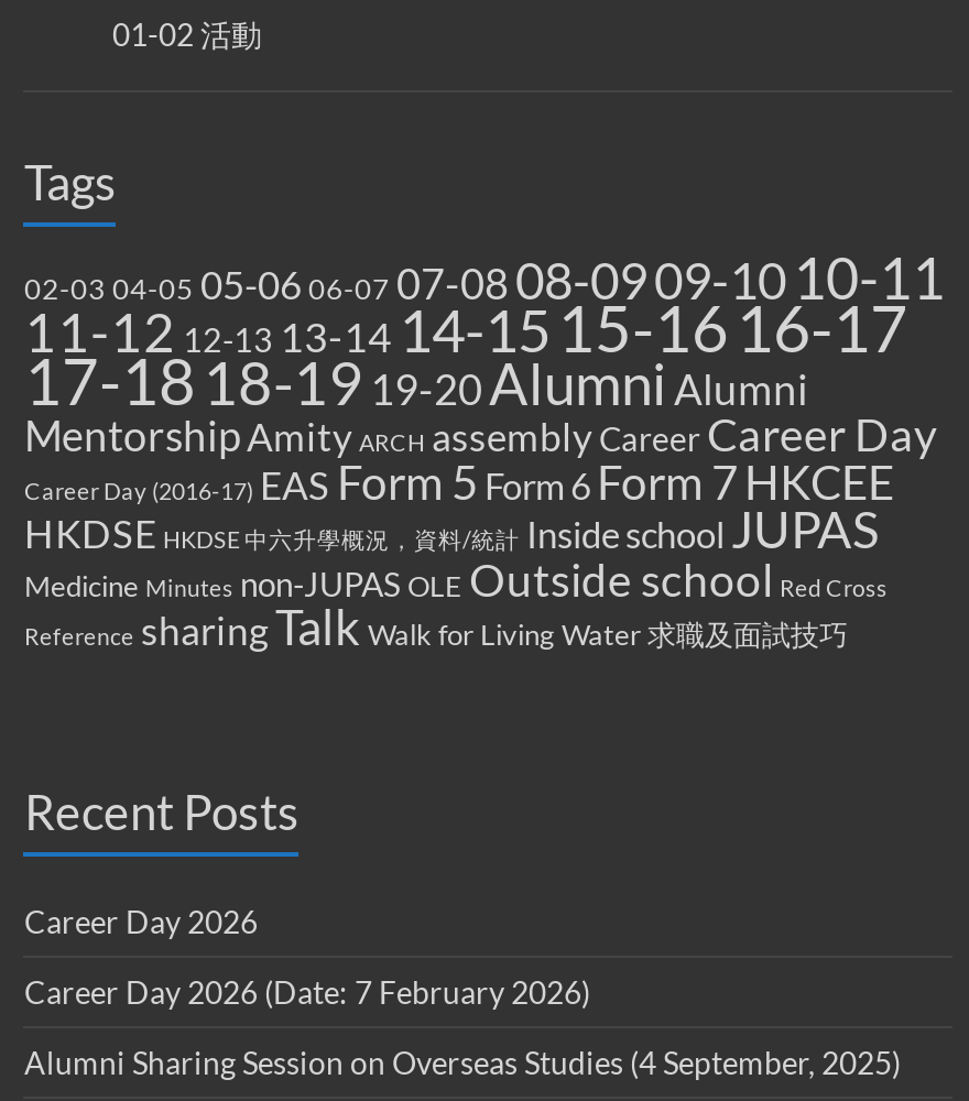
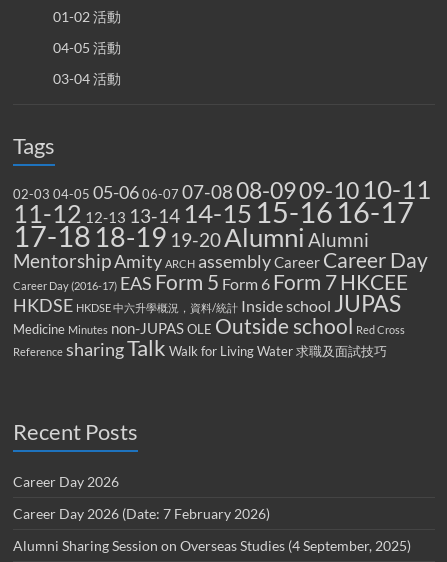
+ 04-05 活動
+ 03-04 活動
